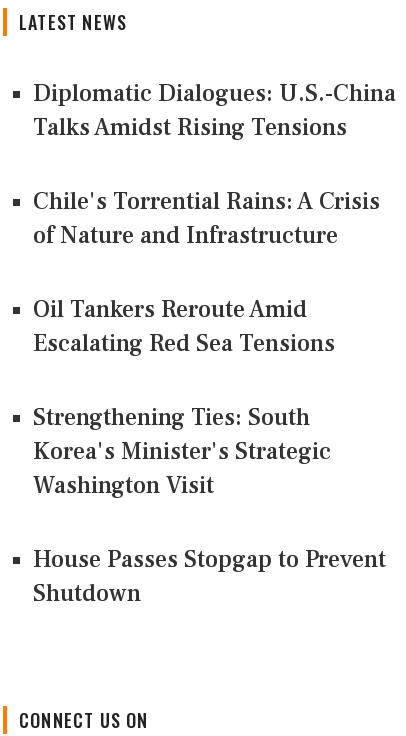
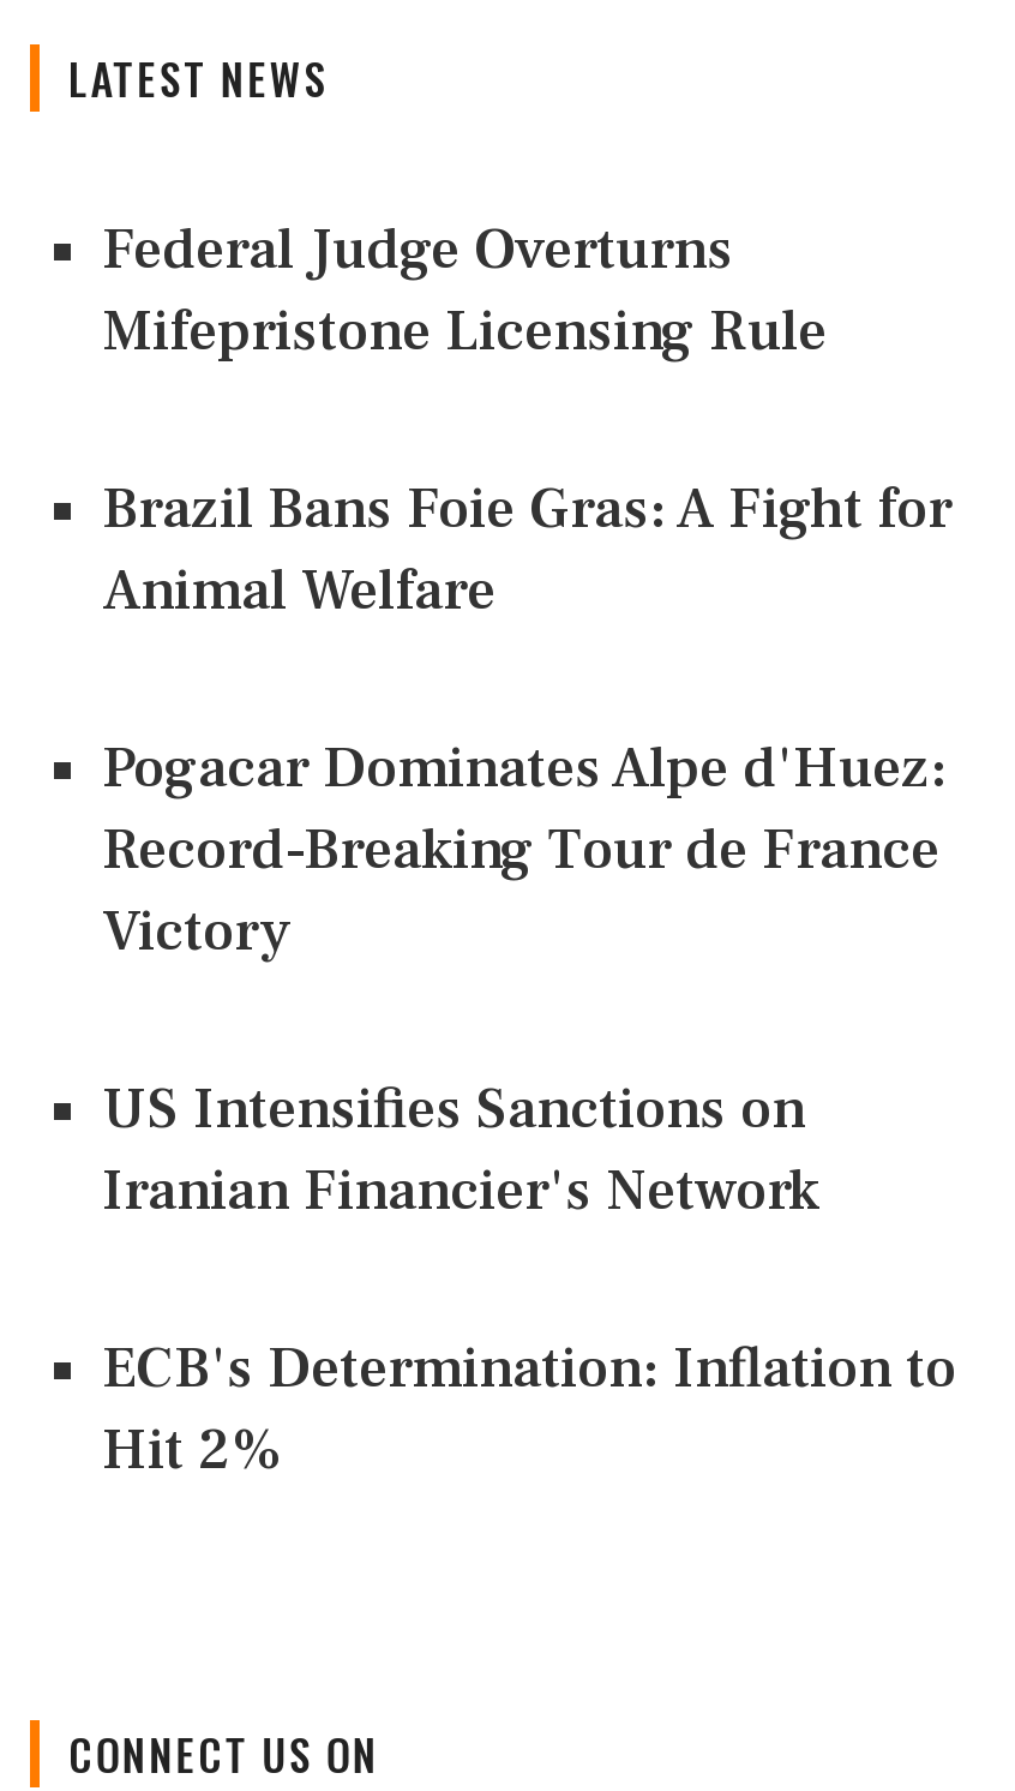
- Diplomatic Dialogues: U.S.-China
- Talks Amidst Rising Tensions
+ Federal Judge Overturns
+ Mifepristone Licensing Rule

- Chile's Torrential Rains: A Crisis
- of Nature and Infrastructure
+ Brazil Bans Foie Gras: A Fight for
+ Animal Welfare

- Oil Tankers Reroute Amid
- Escalating Red Sea Tensions
+ Pogacar Dominates Alpe d'Huez:
+ Record-Breaking Tour de France
+ Victory

- Strengthening Ties: South
- Korea's Minister's Strategic
- Washington Visit
+ US Intensifies Sanctions on
+ Iranian Financier's Network

- House Passes Stopgap to Prevent
- Shutdown
+ ECB's Determination: Inflation to
+ Hit 2%
